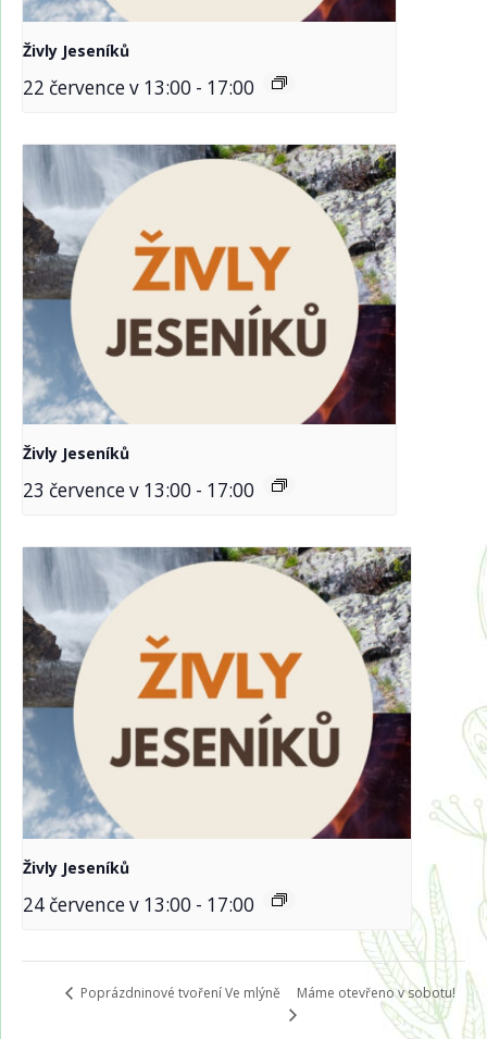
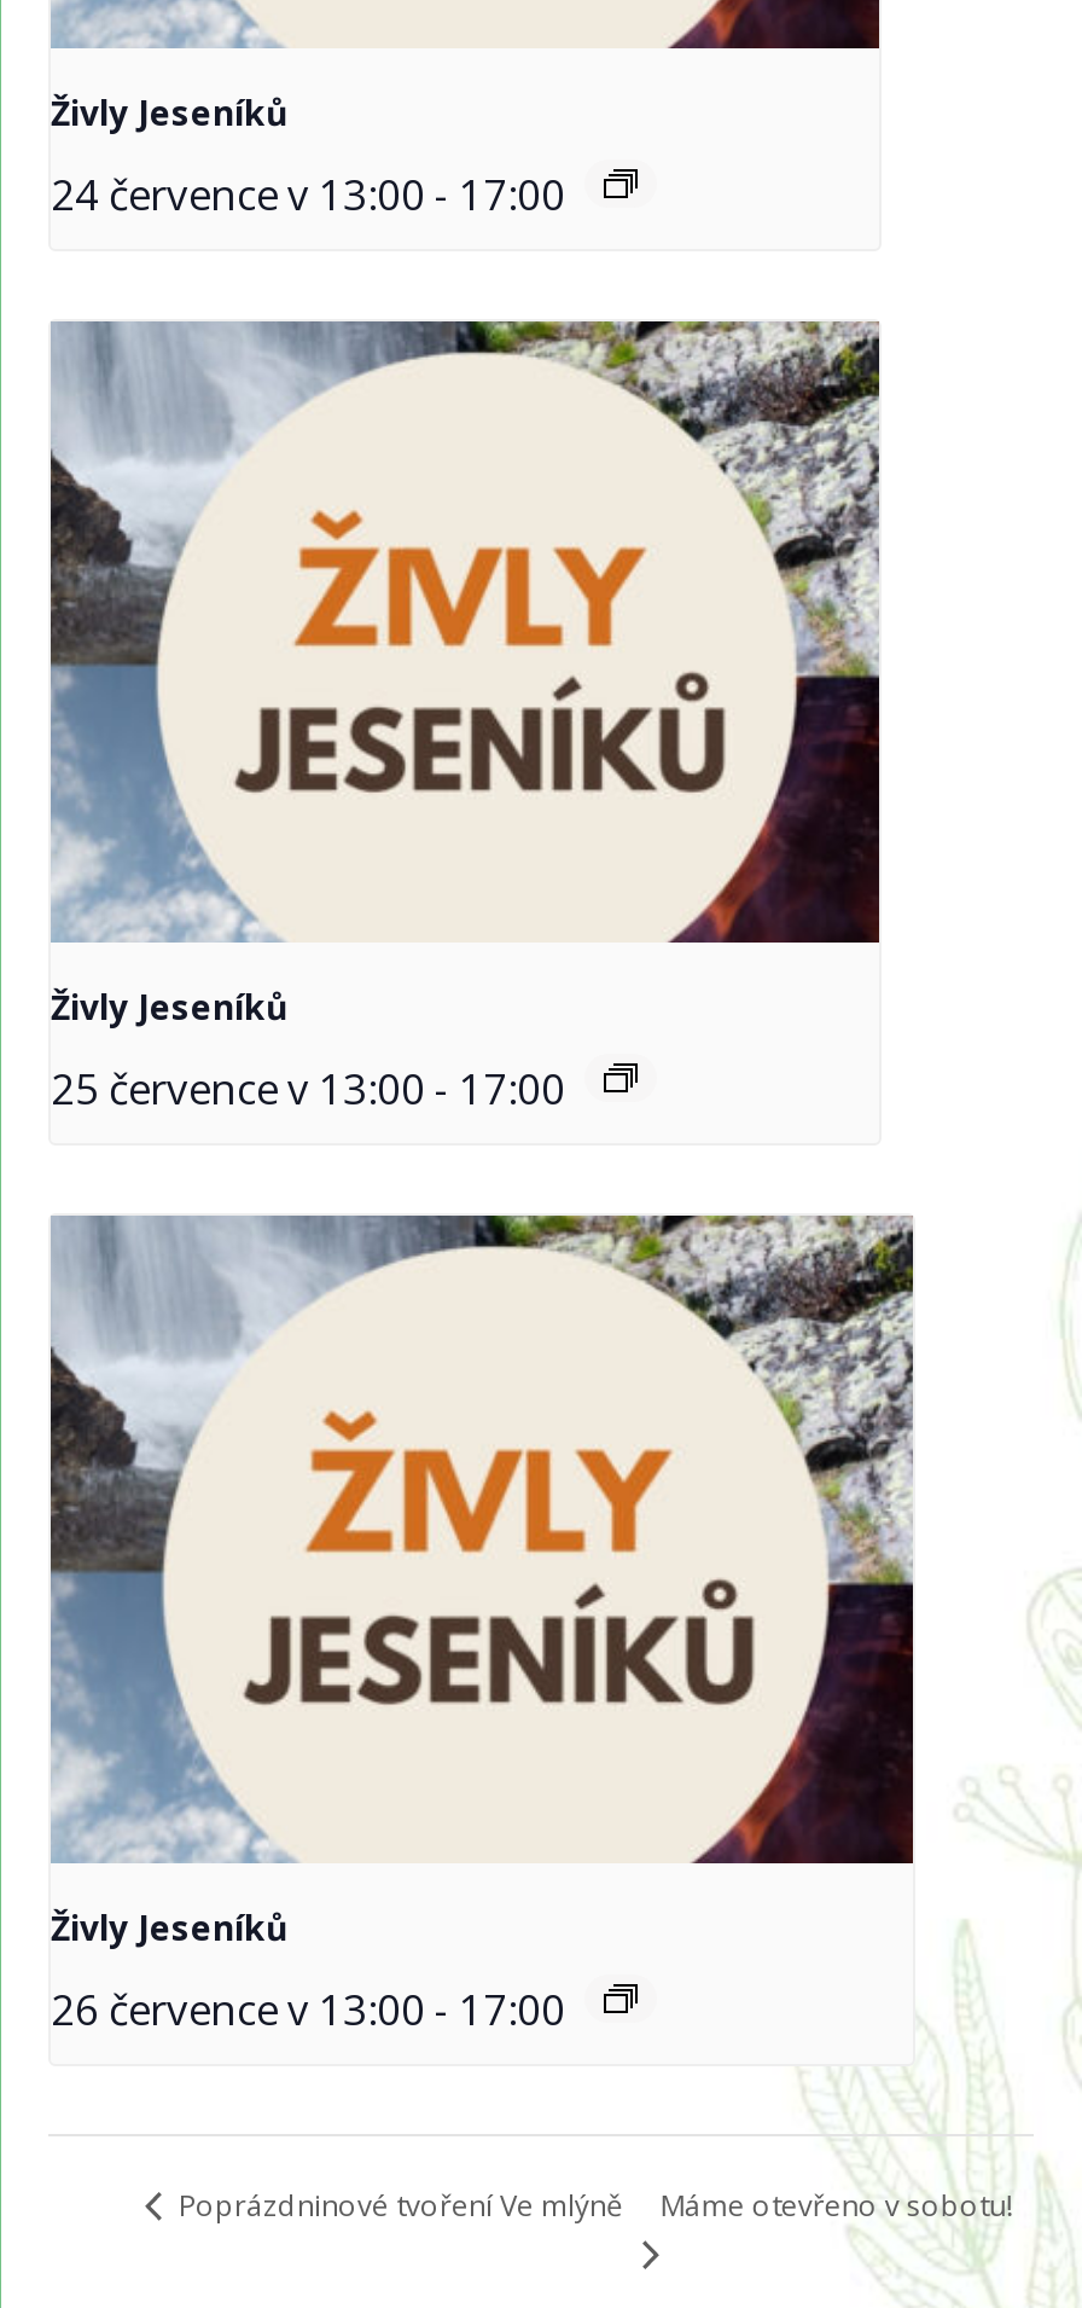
- 22 července v 13:00 - 17:00
+ 24 července v 13:00 - 17:00

- 23 července v 13:00 - 17:00
+ 25 července v 13:00 - 17:00

- 24 července v 13:00 - 17:00
+ 26 července v 13:00 - 17:00
